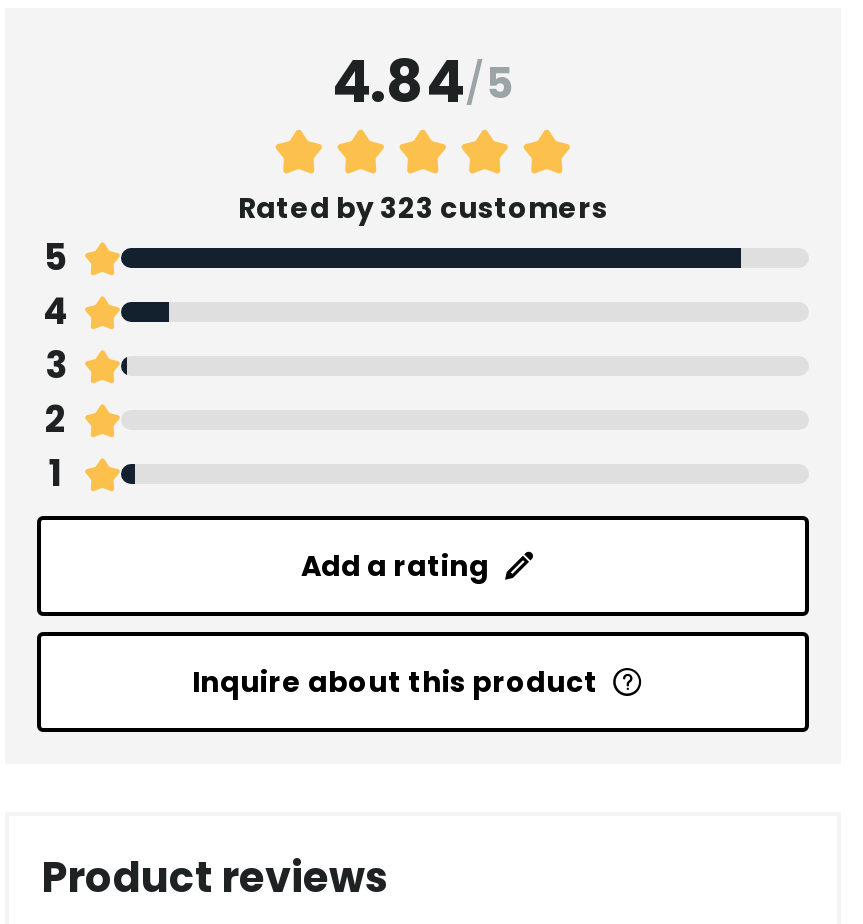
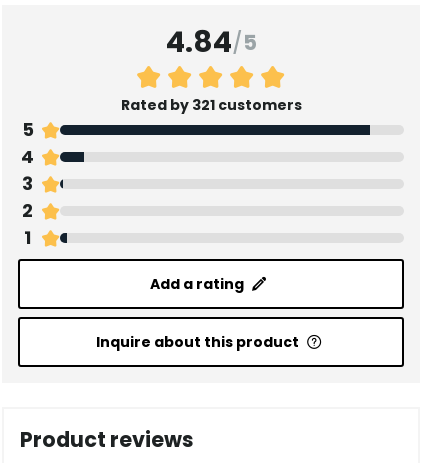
- Rated by 323 customers
+ Rated by 321 customers
